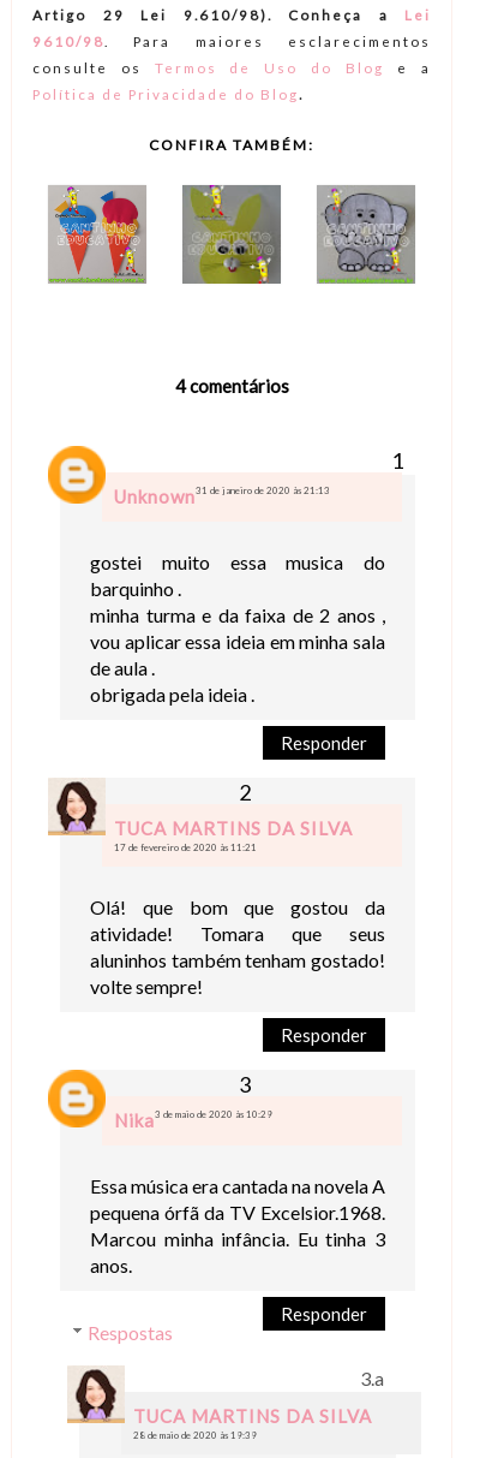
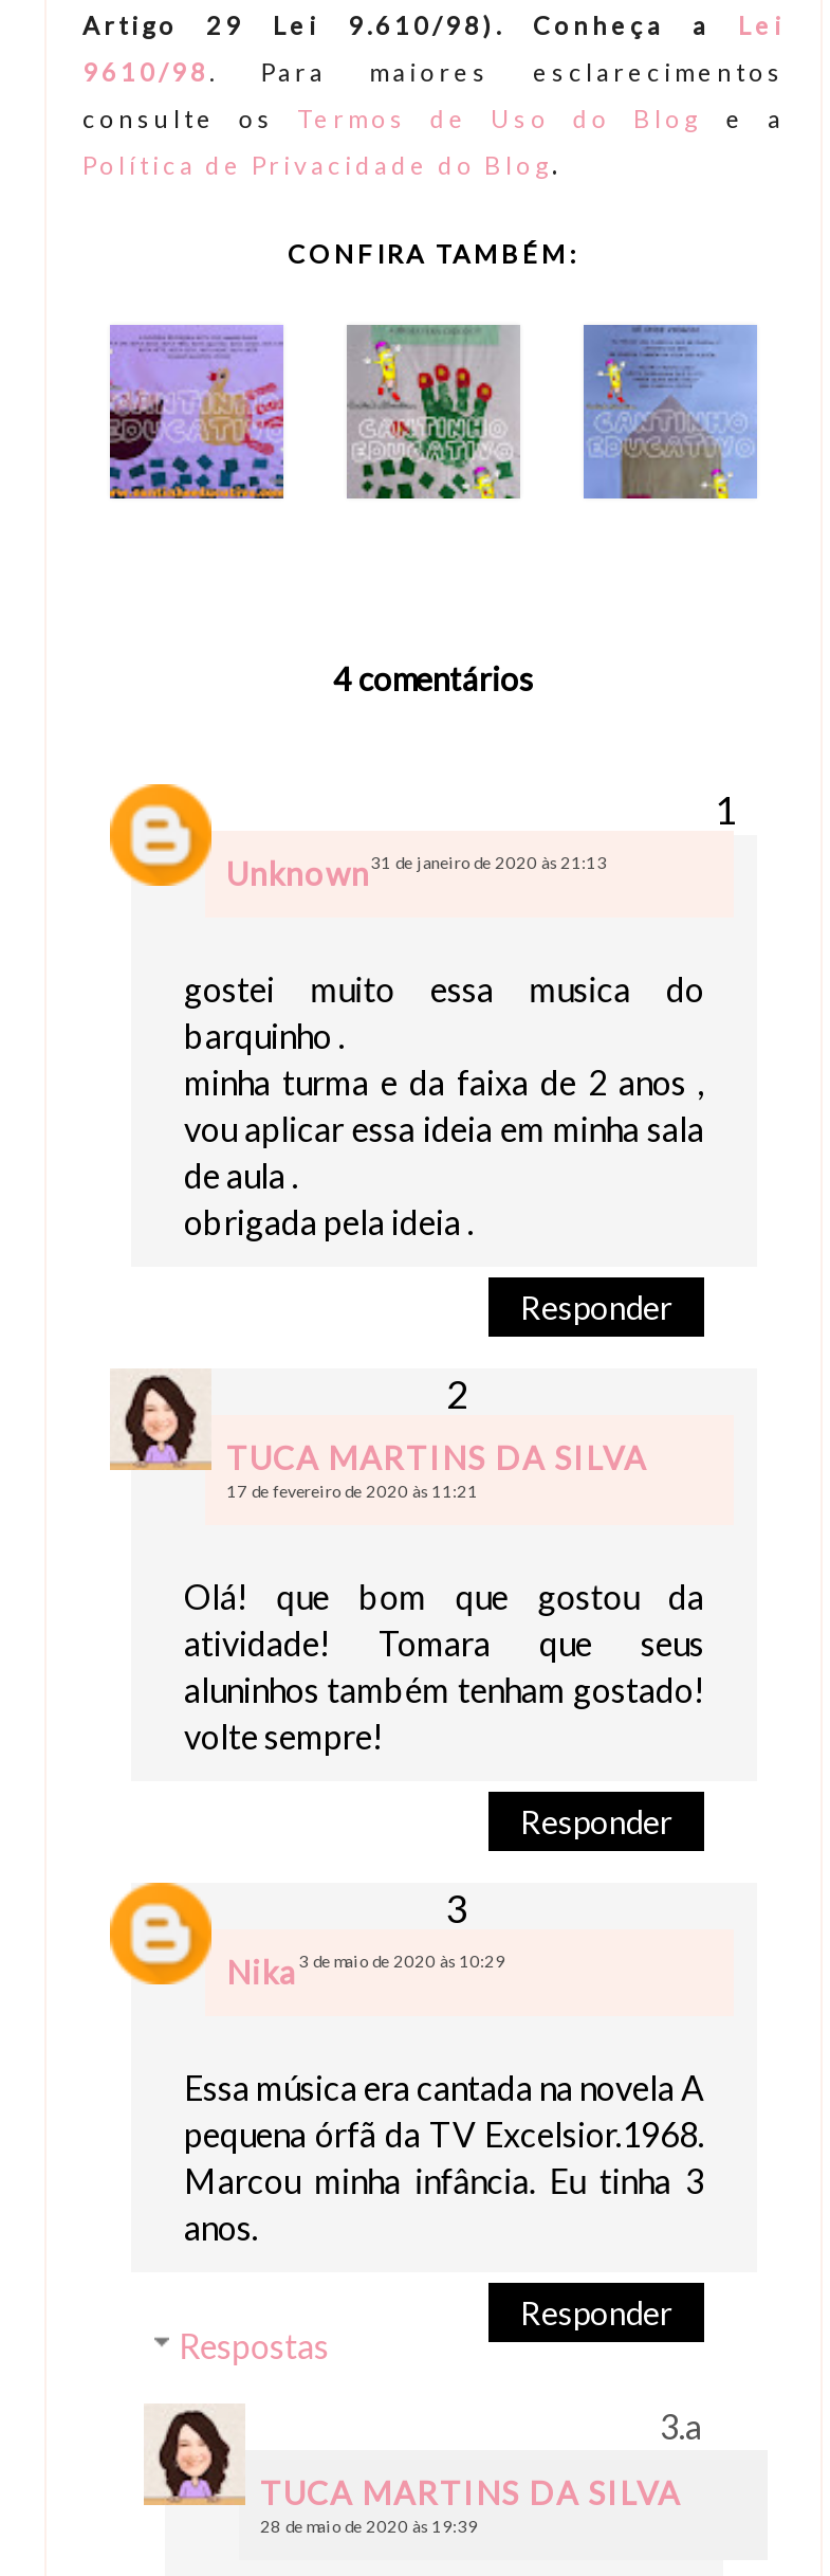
- [image]
+ [image]

- [image]
+ [image]

- [image]
+ [image]
